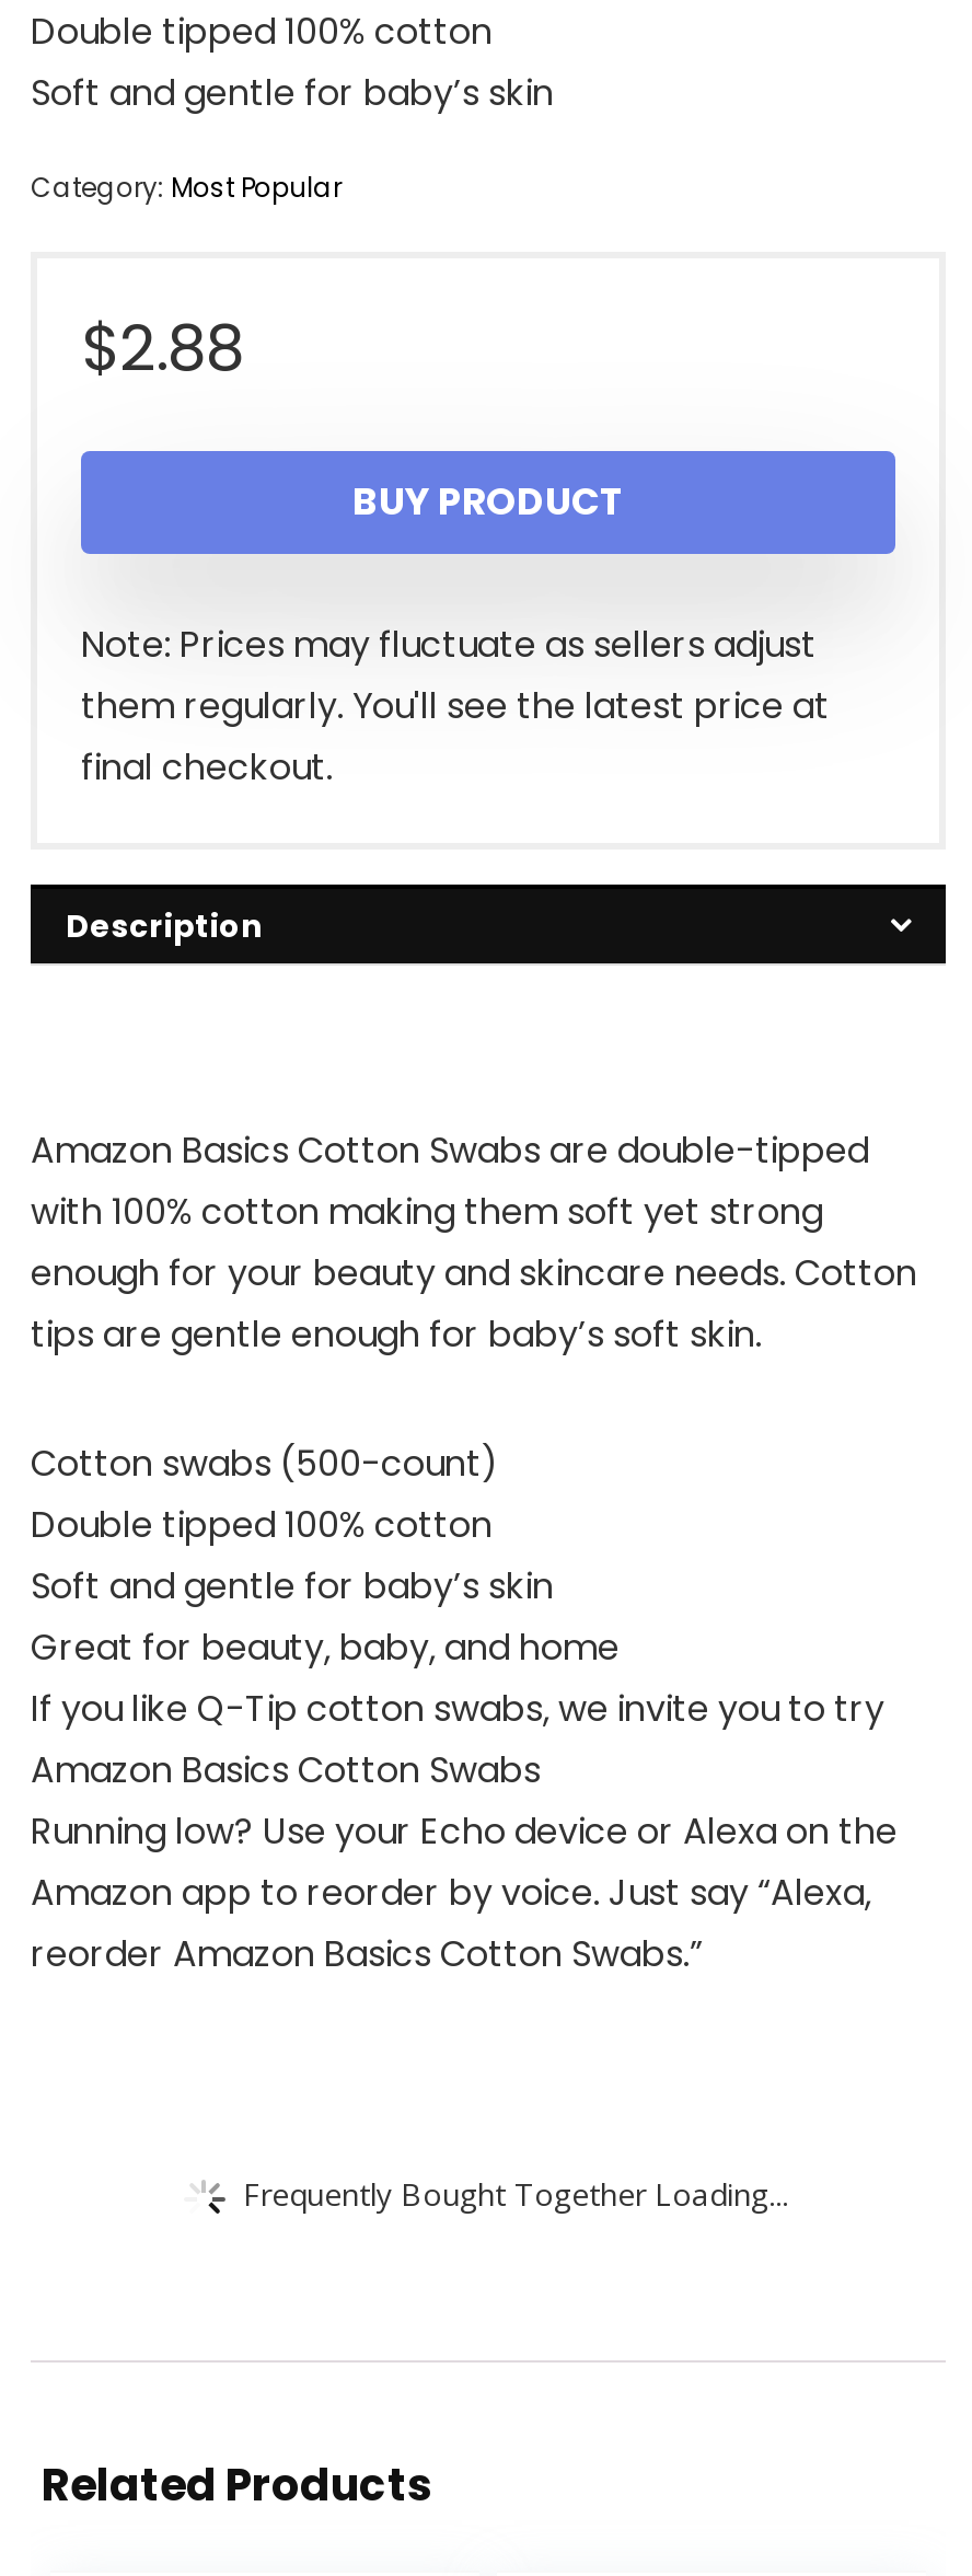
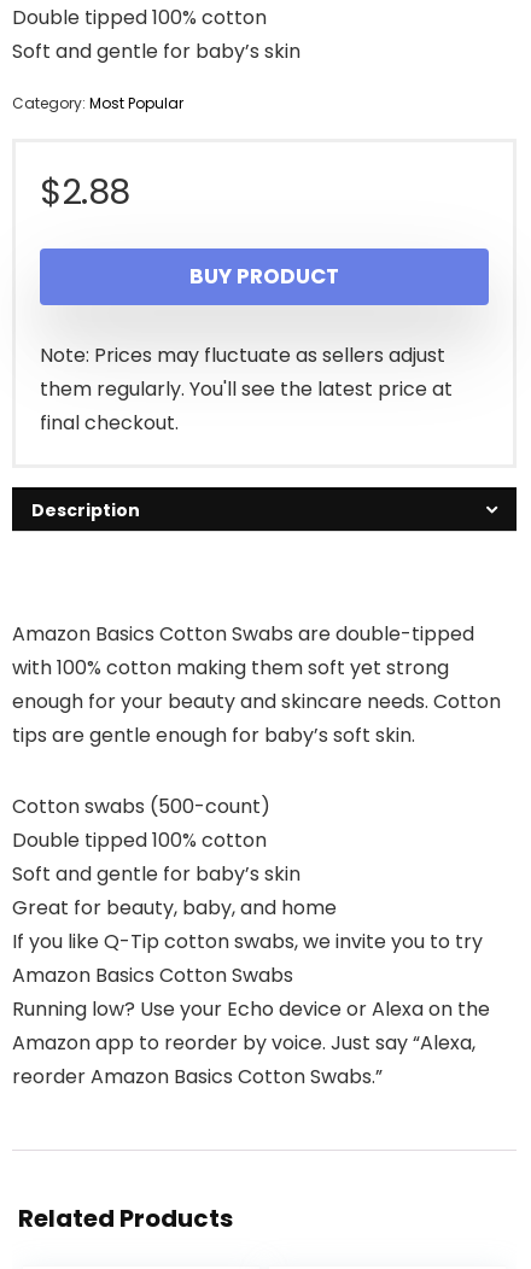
- Frequently Bought Together Loading...
